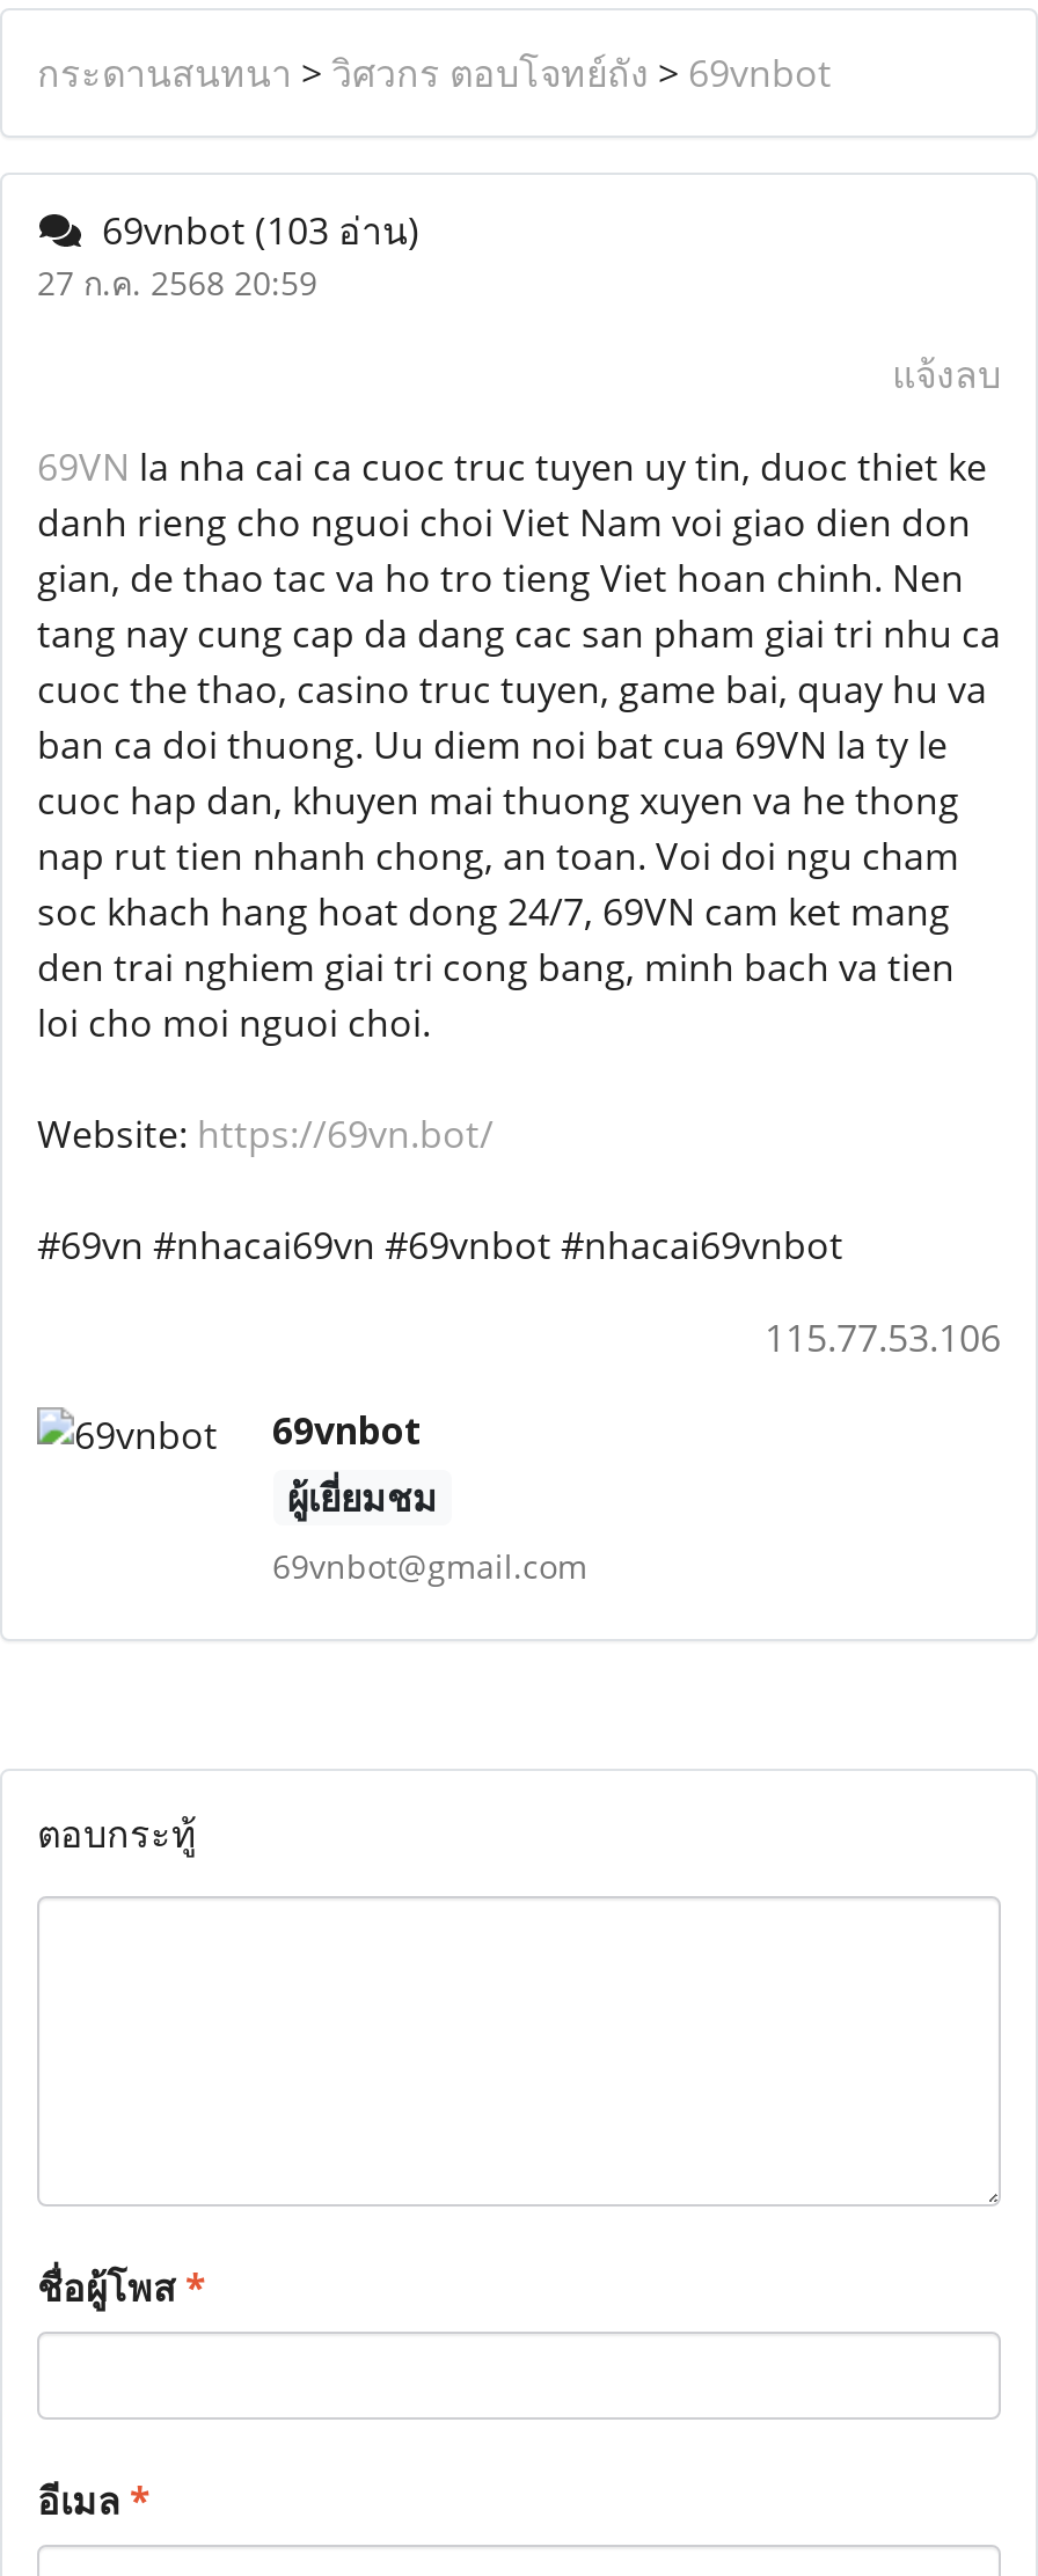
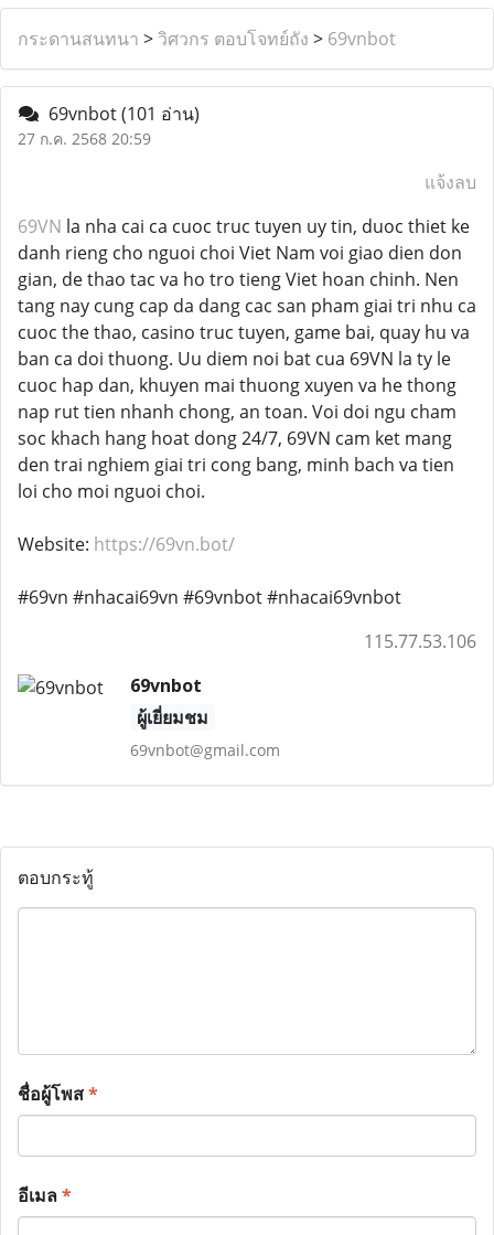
- 69vnbot (103 อ่าน)
+ 69vnbot (101 อ่าน)
